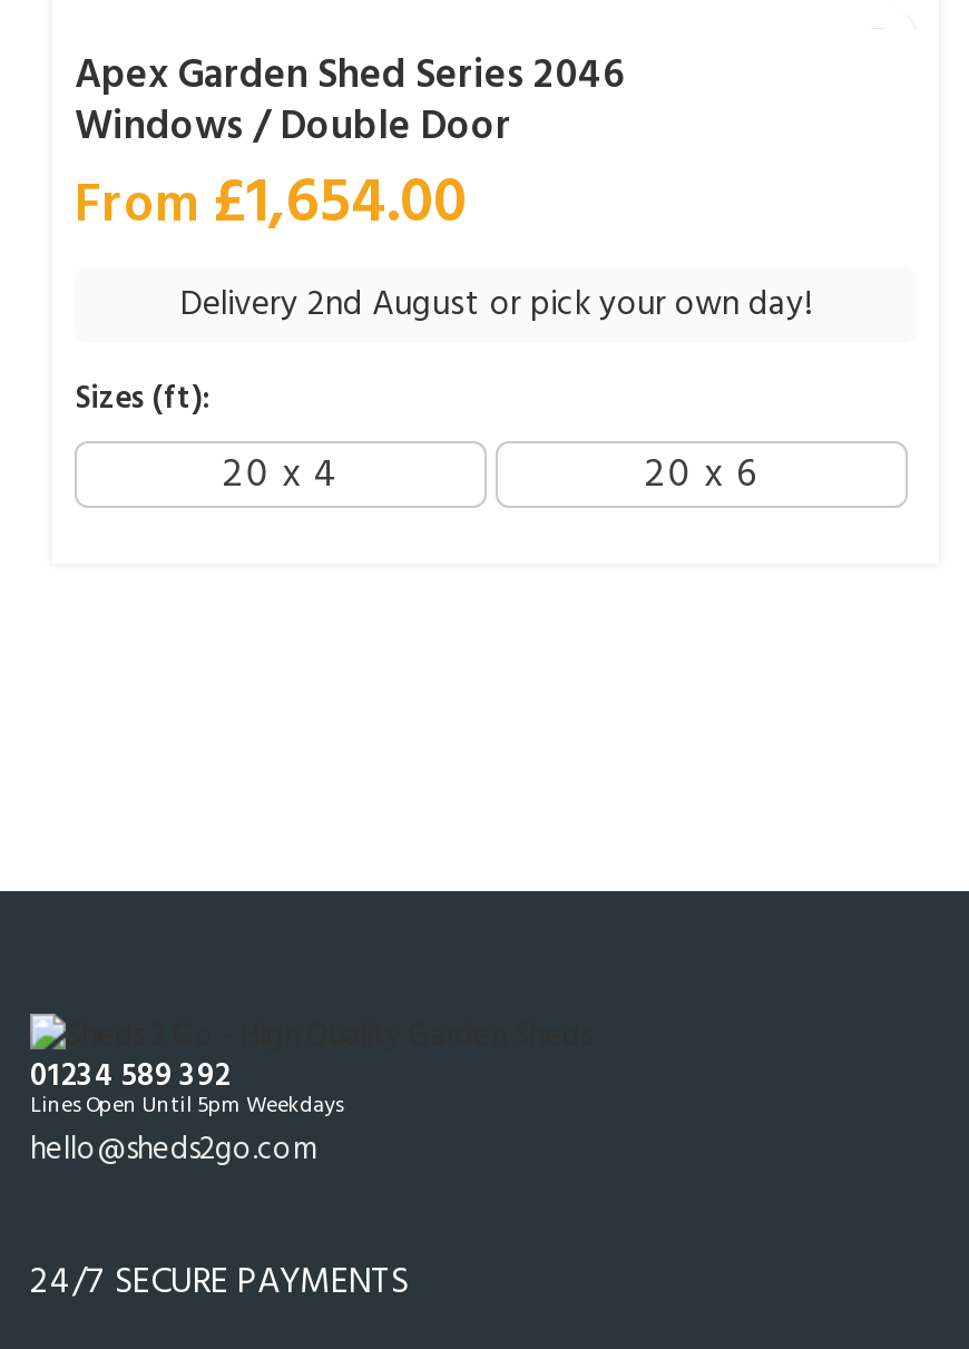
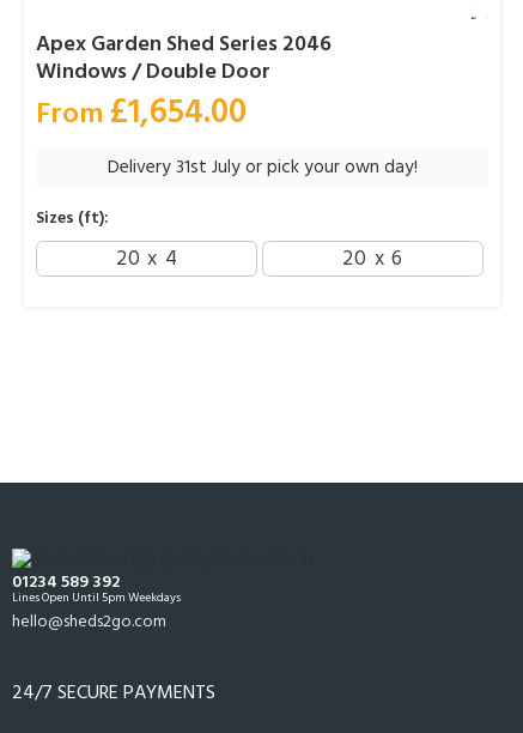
- Delivery 2nd August or pick your own day!
+ Delivery 31st July or pick your own day!
